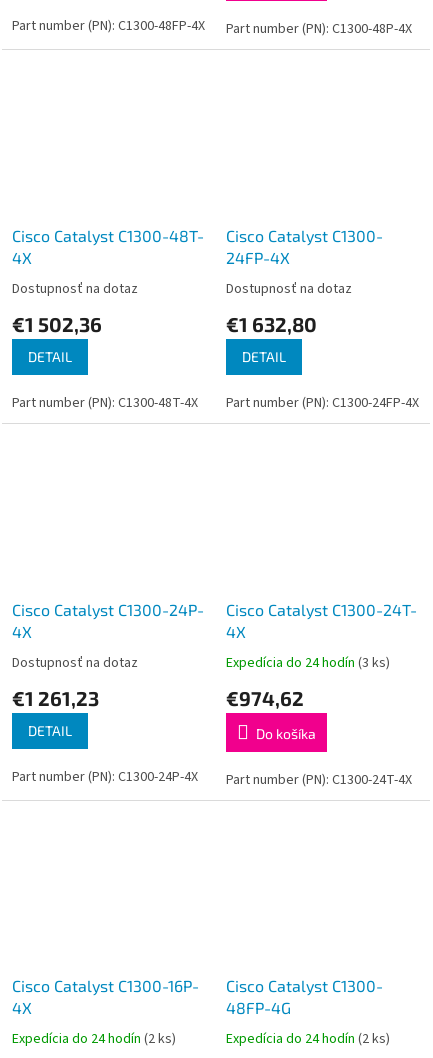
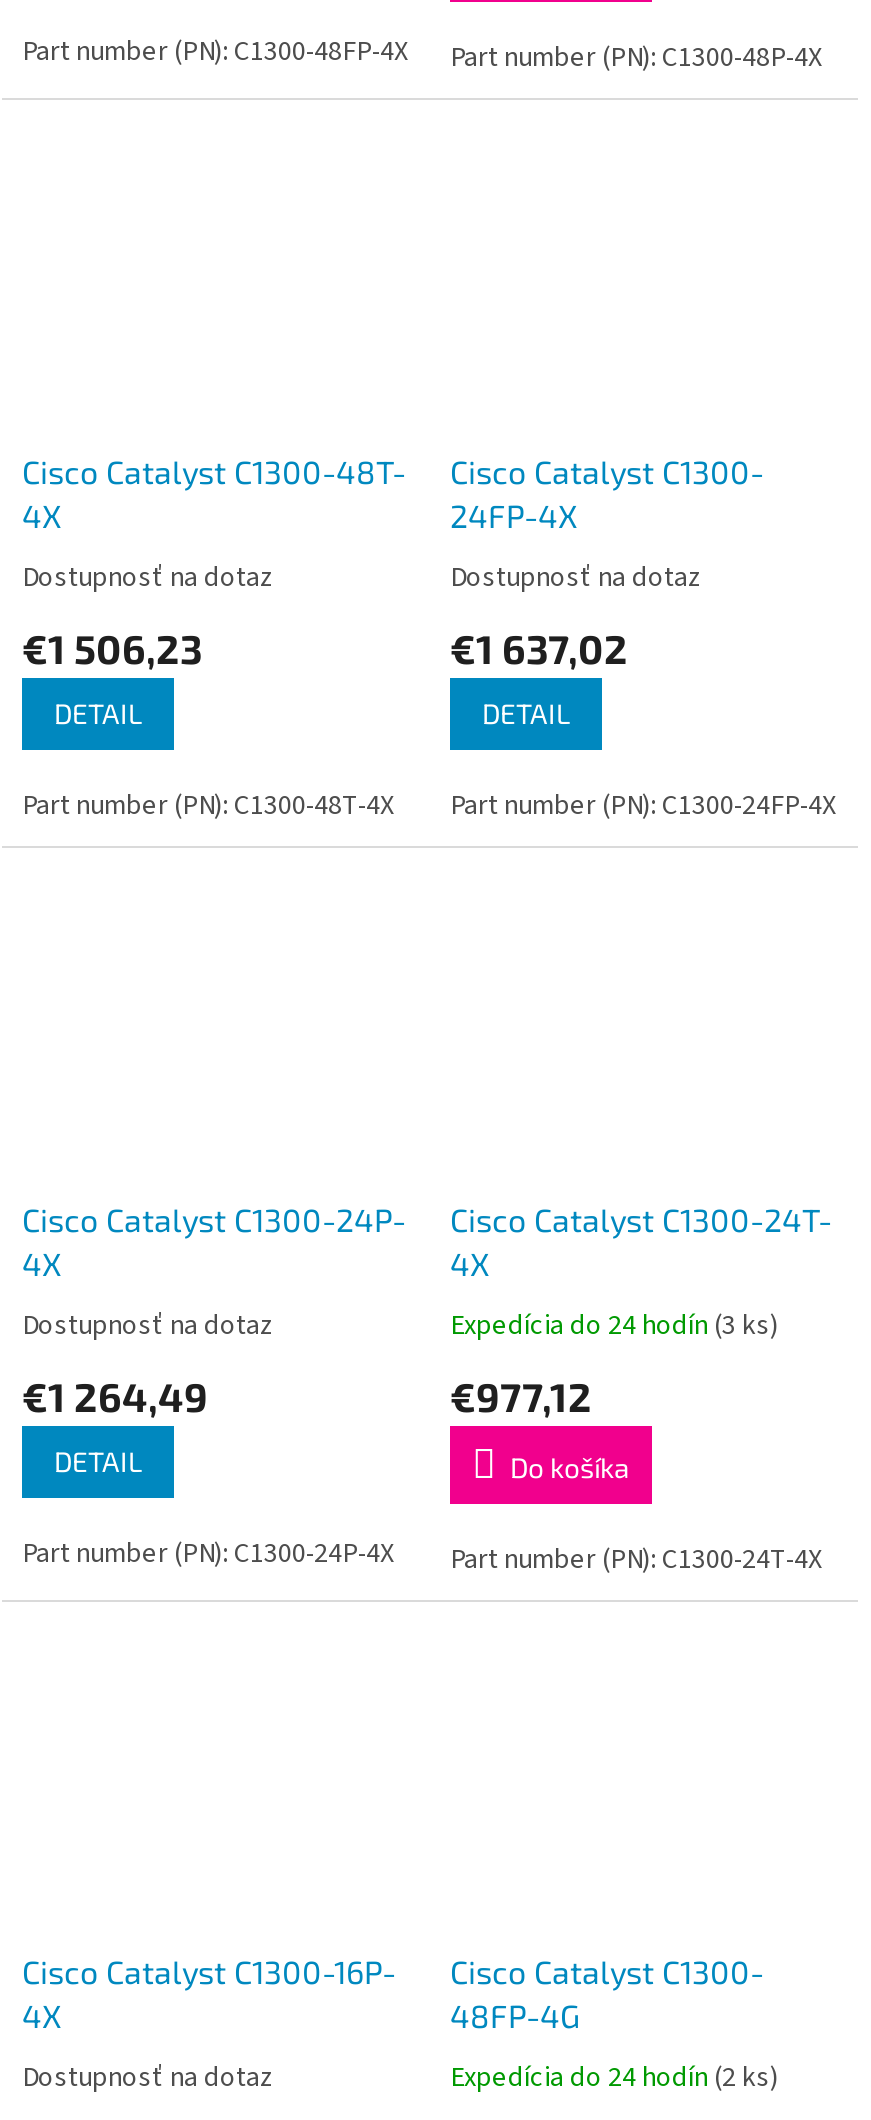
- €1 502,36
+ €1 506,23

- €1 632,80
+ €1 637,02

- €1 261,23
+ €1 264,49

- €974,62
+ €977,12

- Expedícia do 24 hodín (2 ks)
+ Dostupnosť na dotaz
